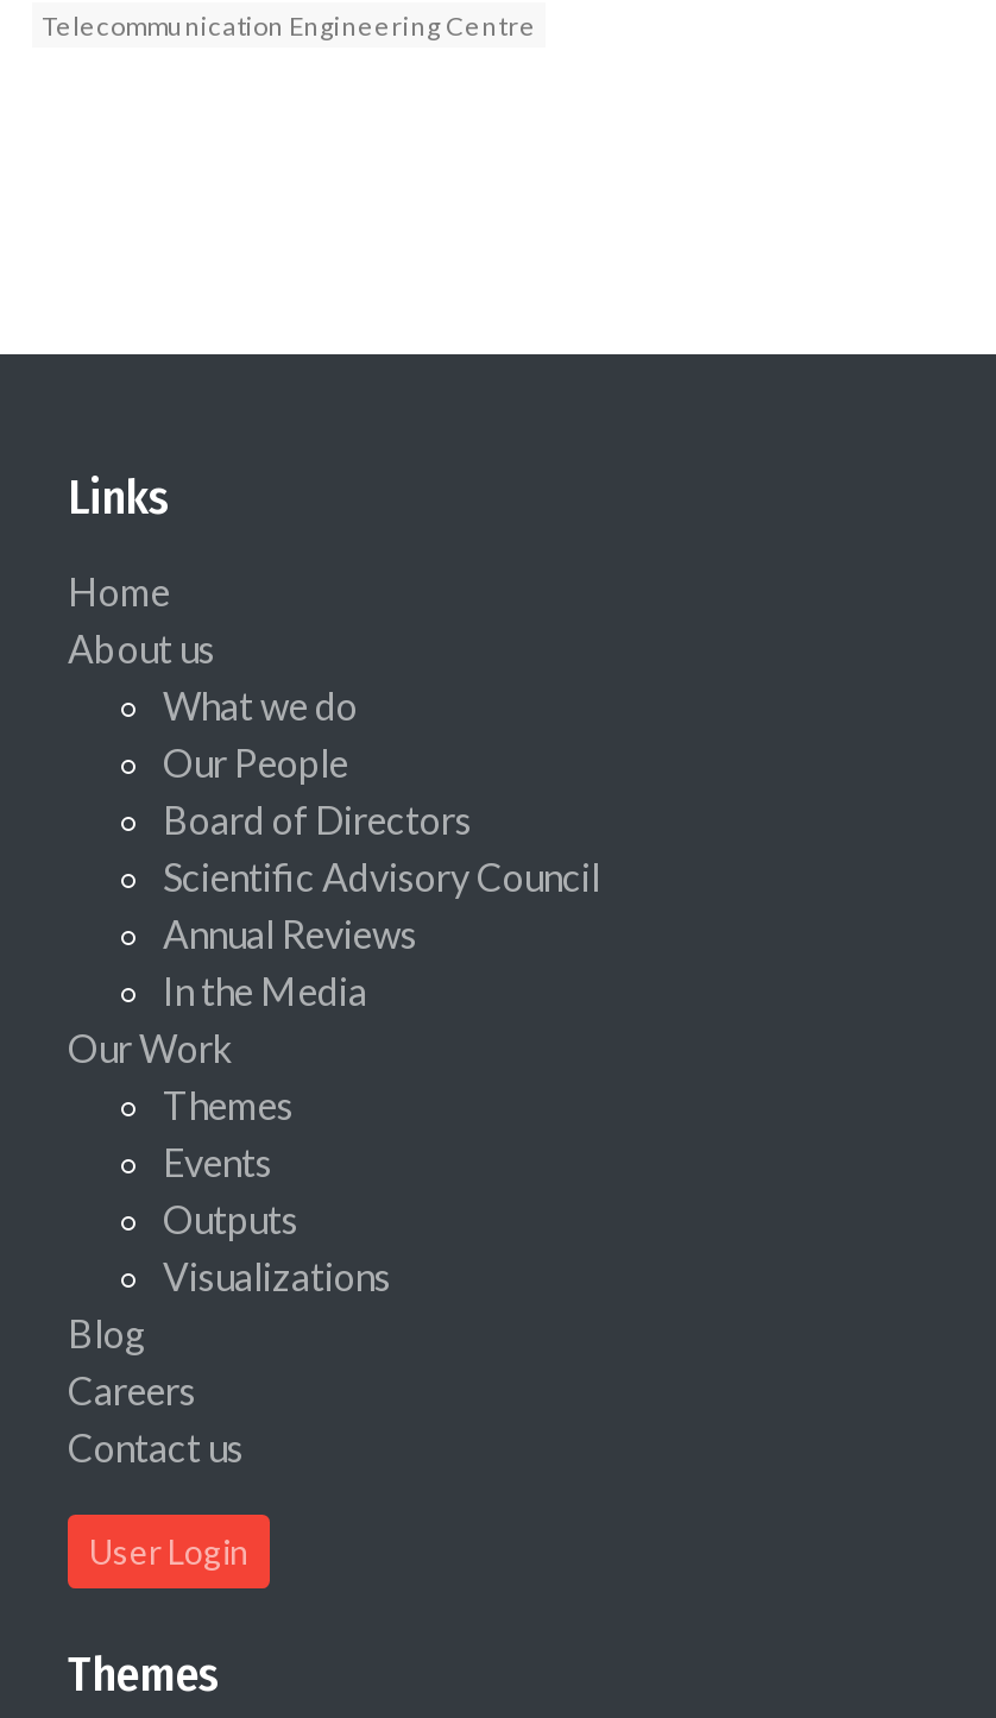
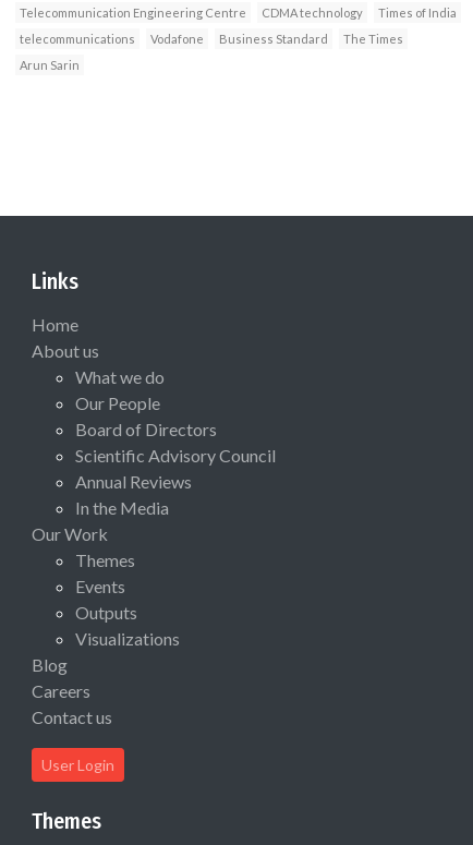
+ CDMA technology
+ Times of India
+ telecommunications
+ Vodafone
+ Business Standard
+ The Times
+ Arun Sarin
